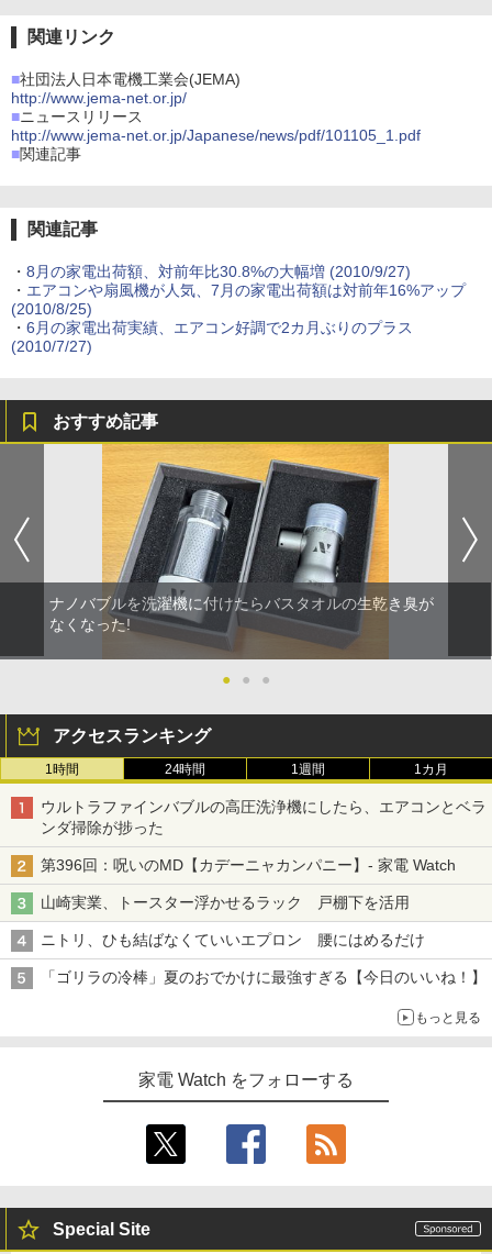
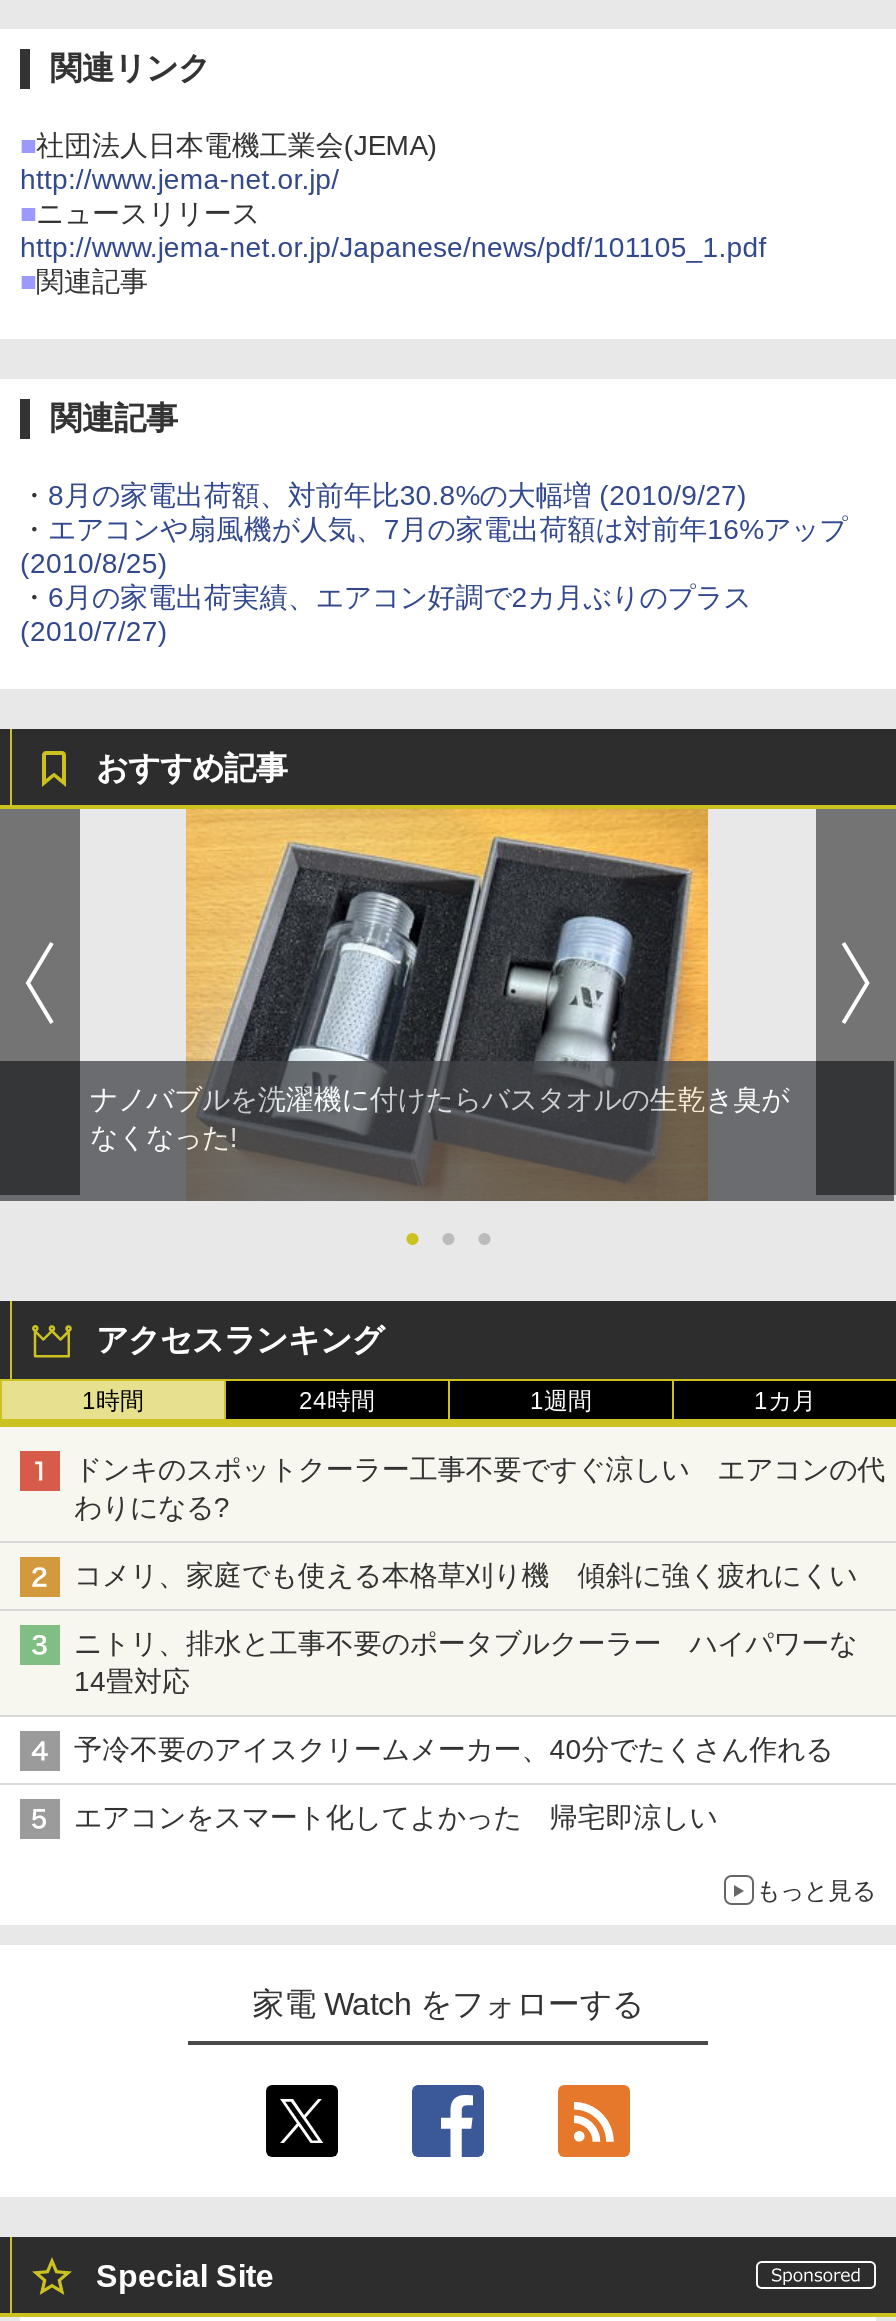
- ウルトラファインバブルの高圧洗浄機にしたら、エアコンとベラ
- ンダ掃除が捗った
+ ドンキのスポットクーラー工事不要ですぐ涼しい エアコンの代
+ わりになる?

- 第396回：呪いのMD【カデーニャカンパニー】- 家電 Watch
+ コメリ、家庭でも使える本格草刈り機 傾斜に強く疲れにくい

- 山崎実業、トースター浮かせるラック 戸棚下を活用
+ ニトリ、排水と工事不要のポータブルクーラー ハイパワーな
+ 14畳対応

- ニトリ、ひも結ばなくていいエプロン 腰にはめるだけ
+ 予冷不要のアイスクリームメーカー、40分でたくさん作れる

- 「ゴリラの冷棒」夏のおでかけに最強すぎる【今日のいいね！】
+ エアコンをスマート化してよかった 帰宅即涼しい
